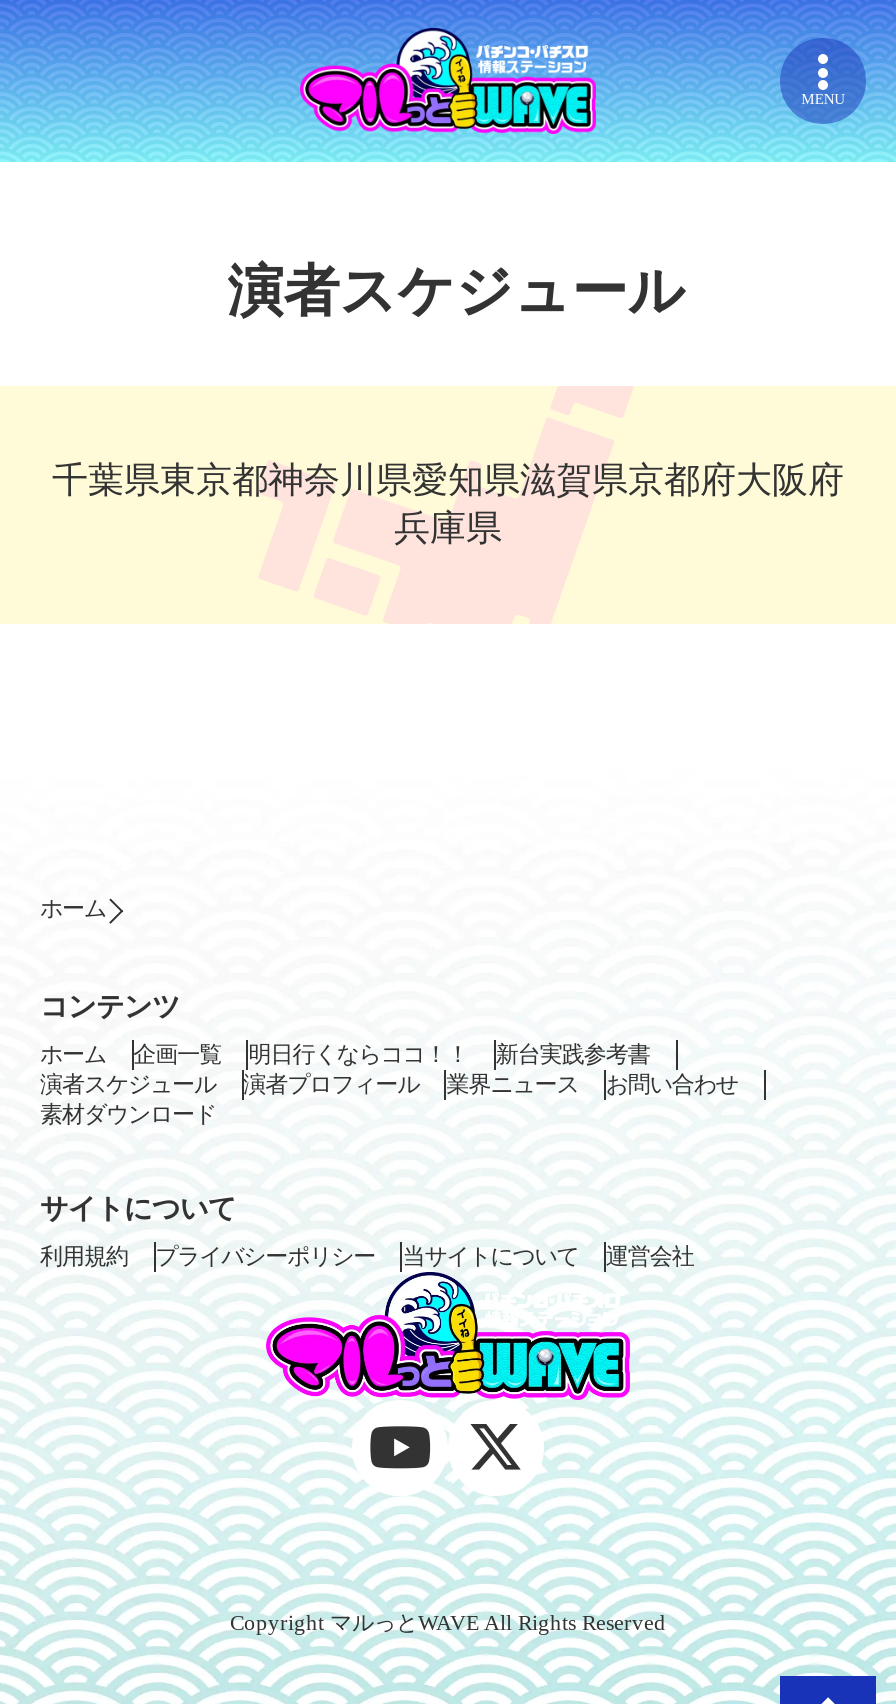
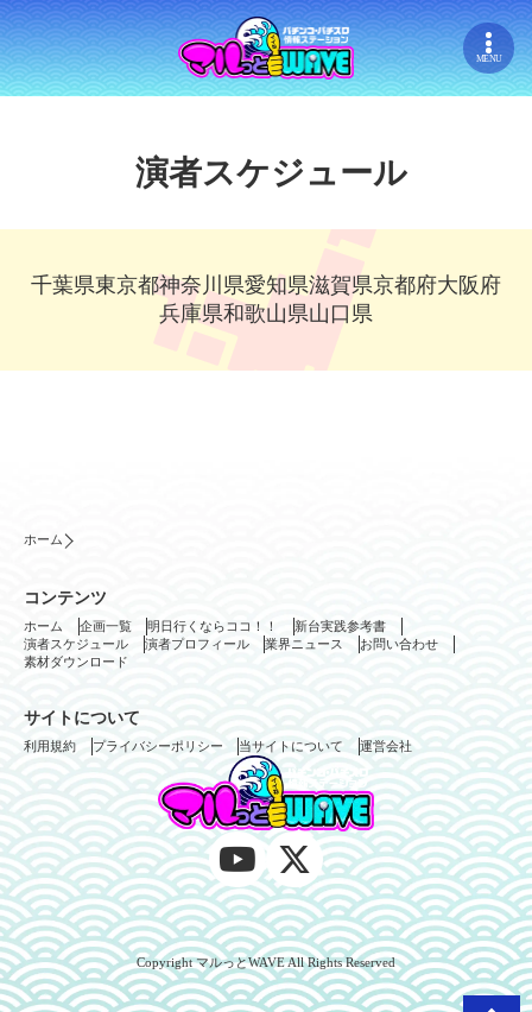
- 兵庫県
+ 兵庫県和歌山県山口県
